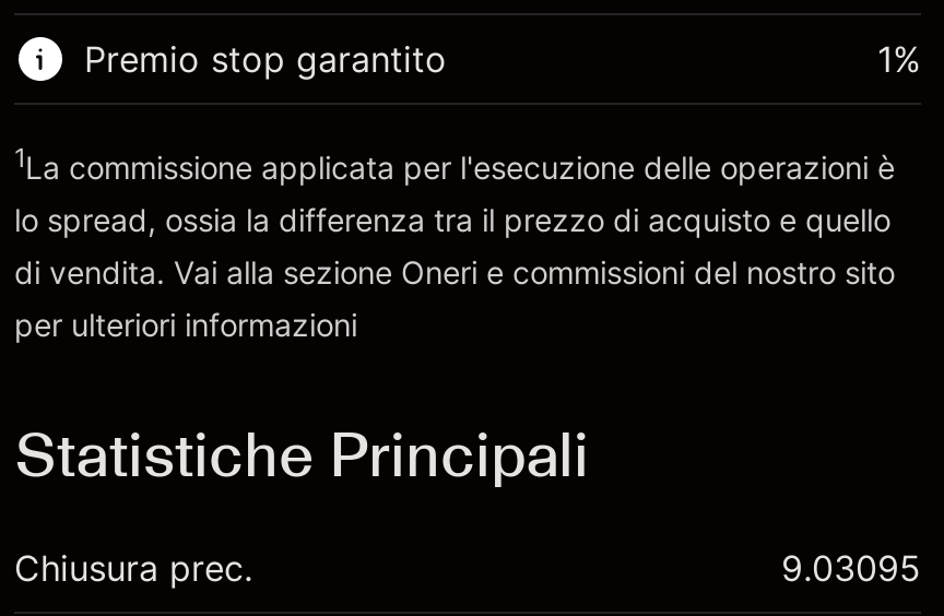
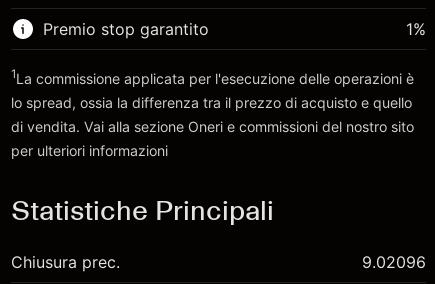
- 9.03095
+ 9.02096
